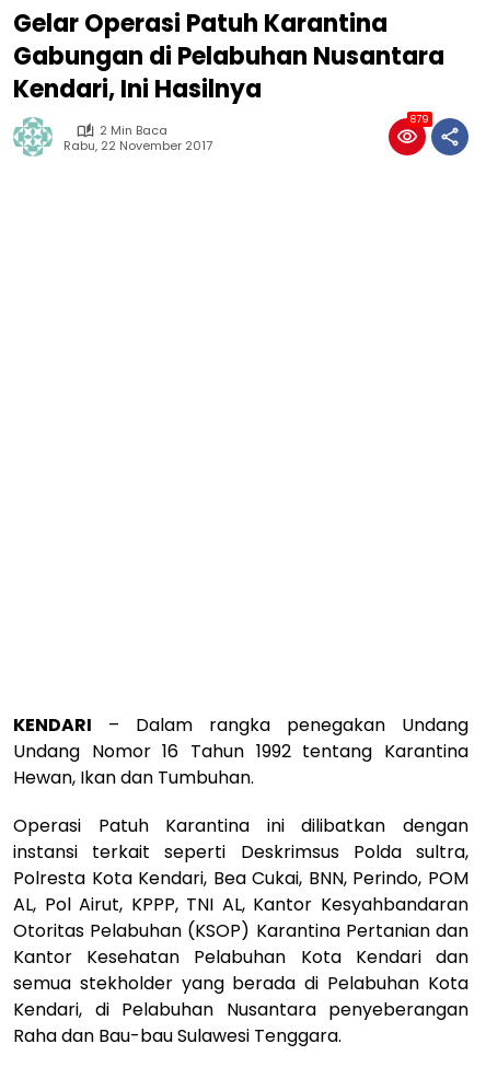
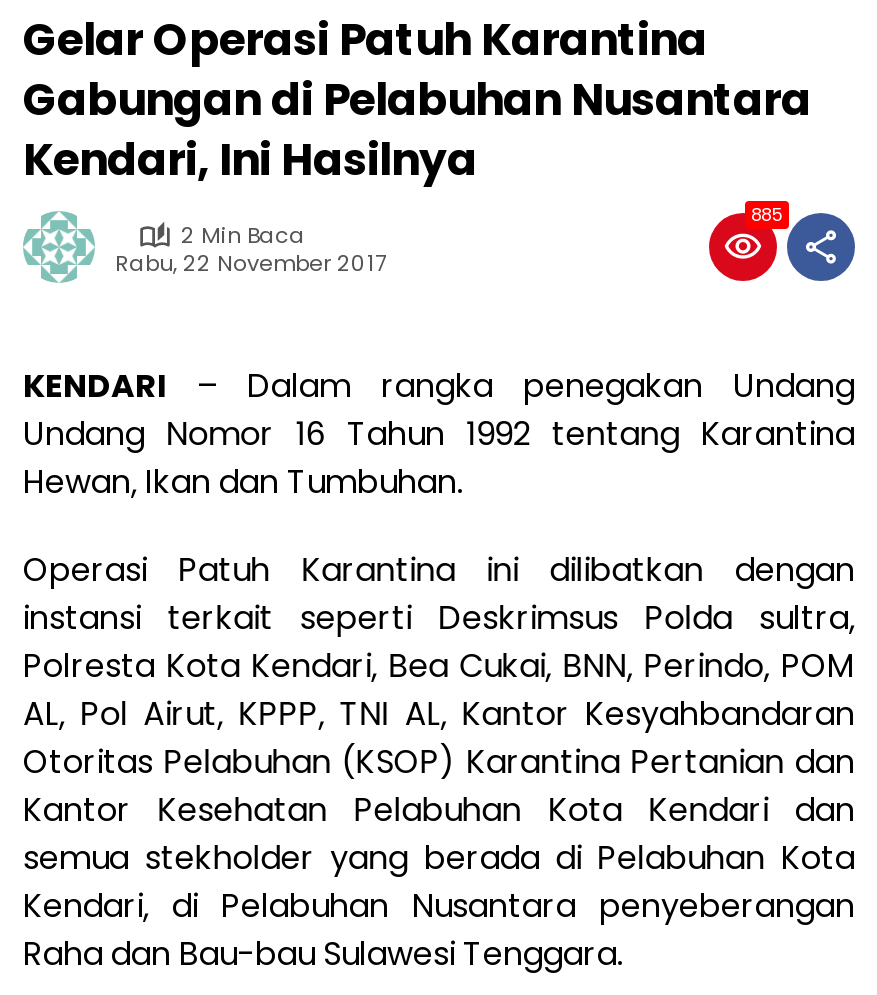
- 879
+ 885
